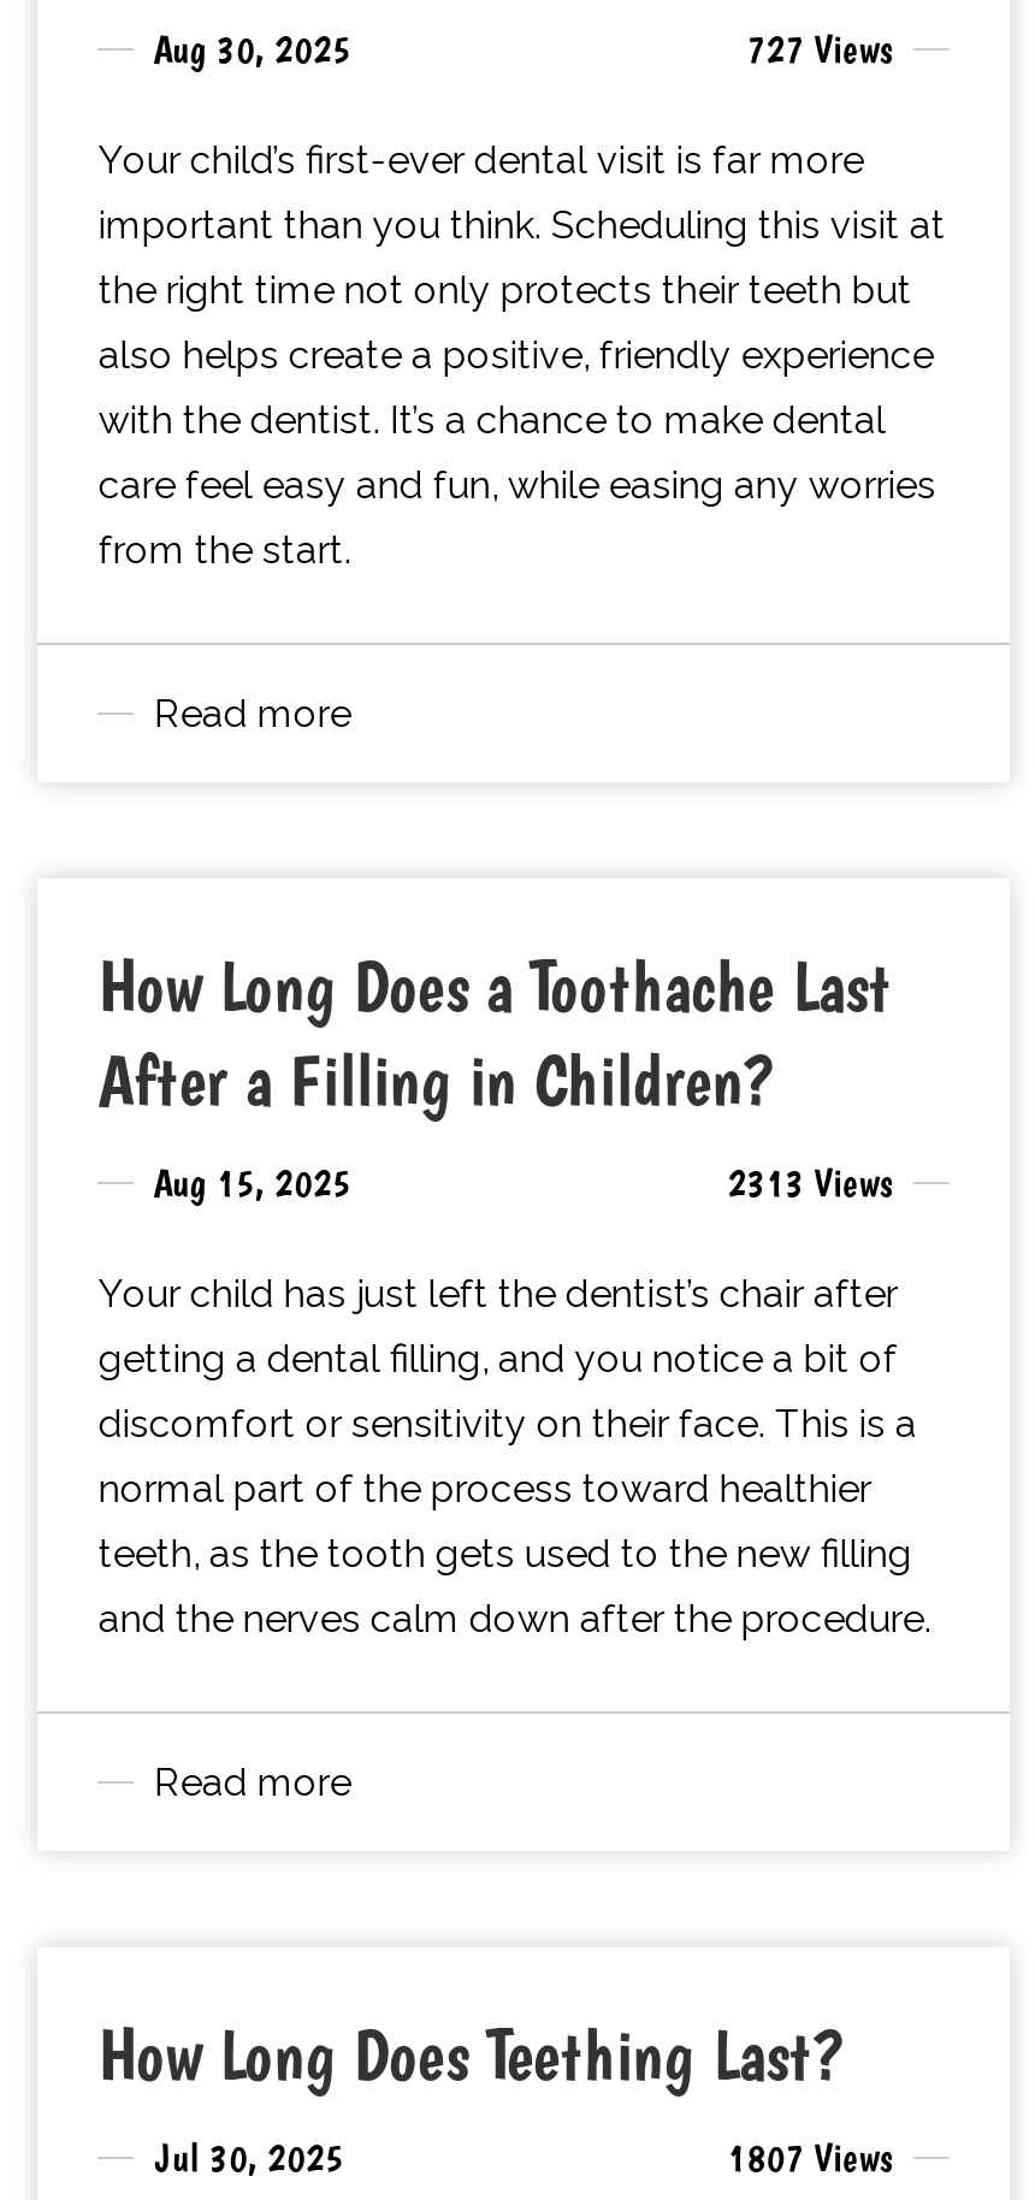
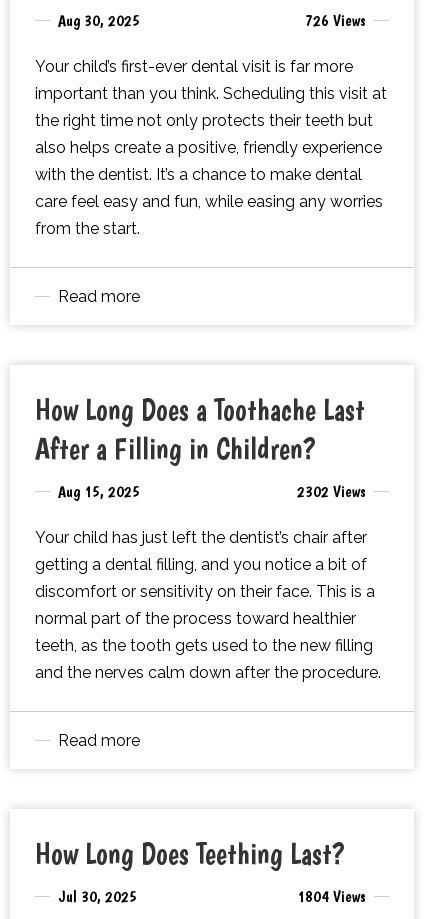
- 727 Views
+ 726 Views

- 2313 Views
+ 2302 Views

- 1807 Views
+ 1804 Views
